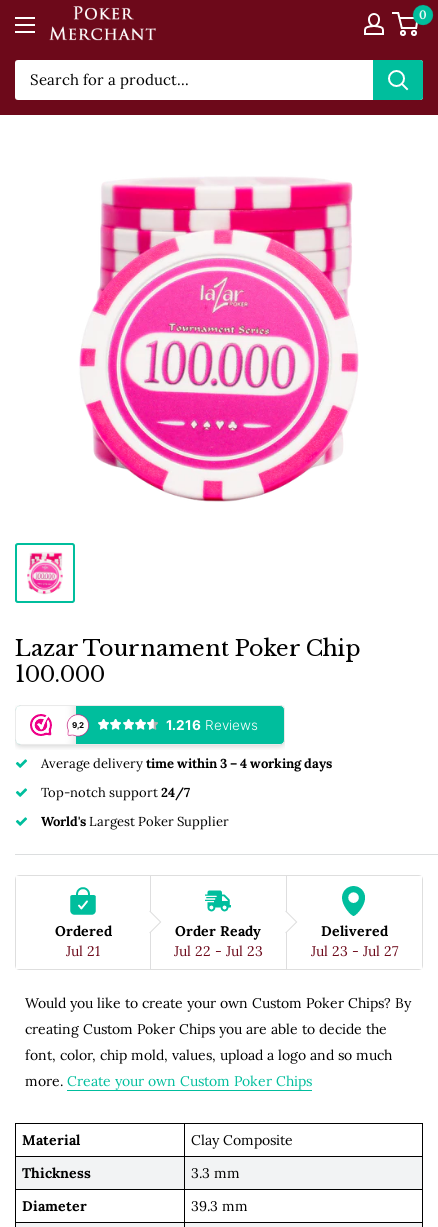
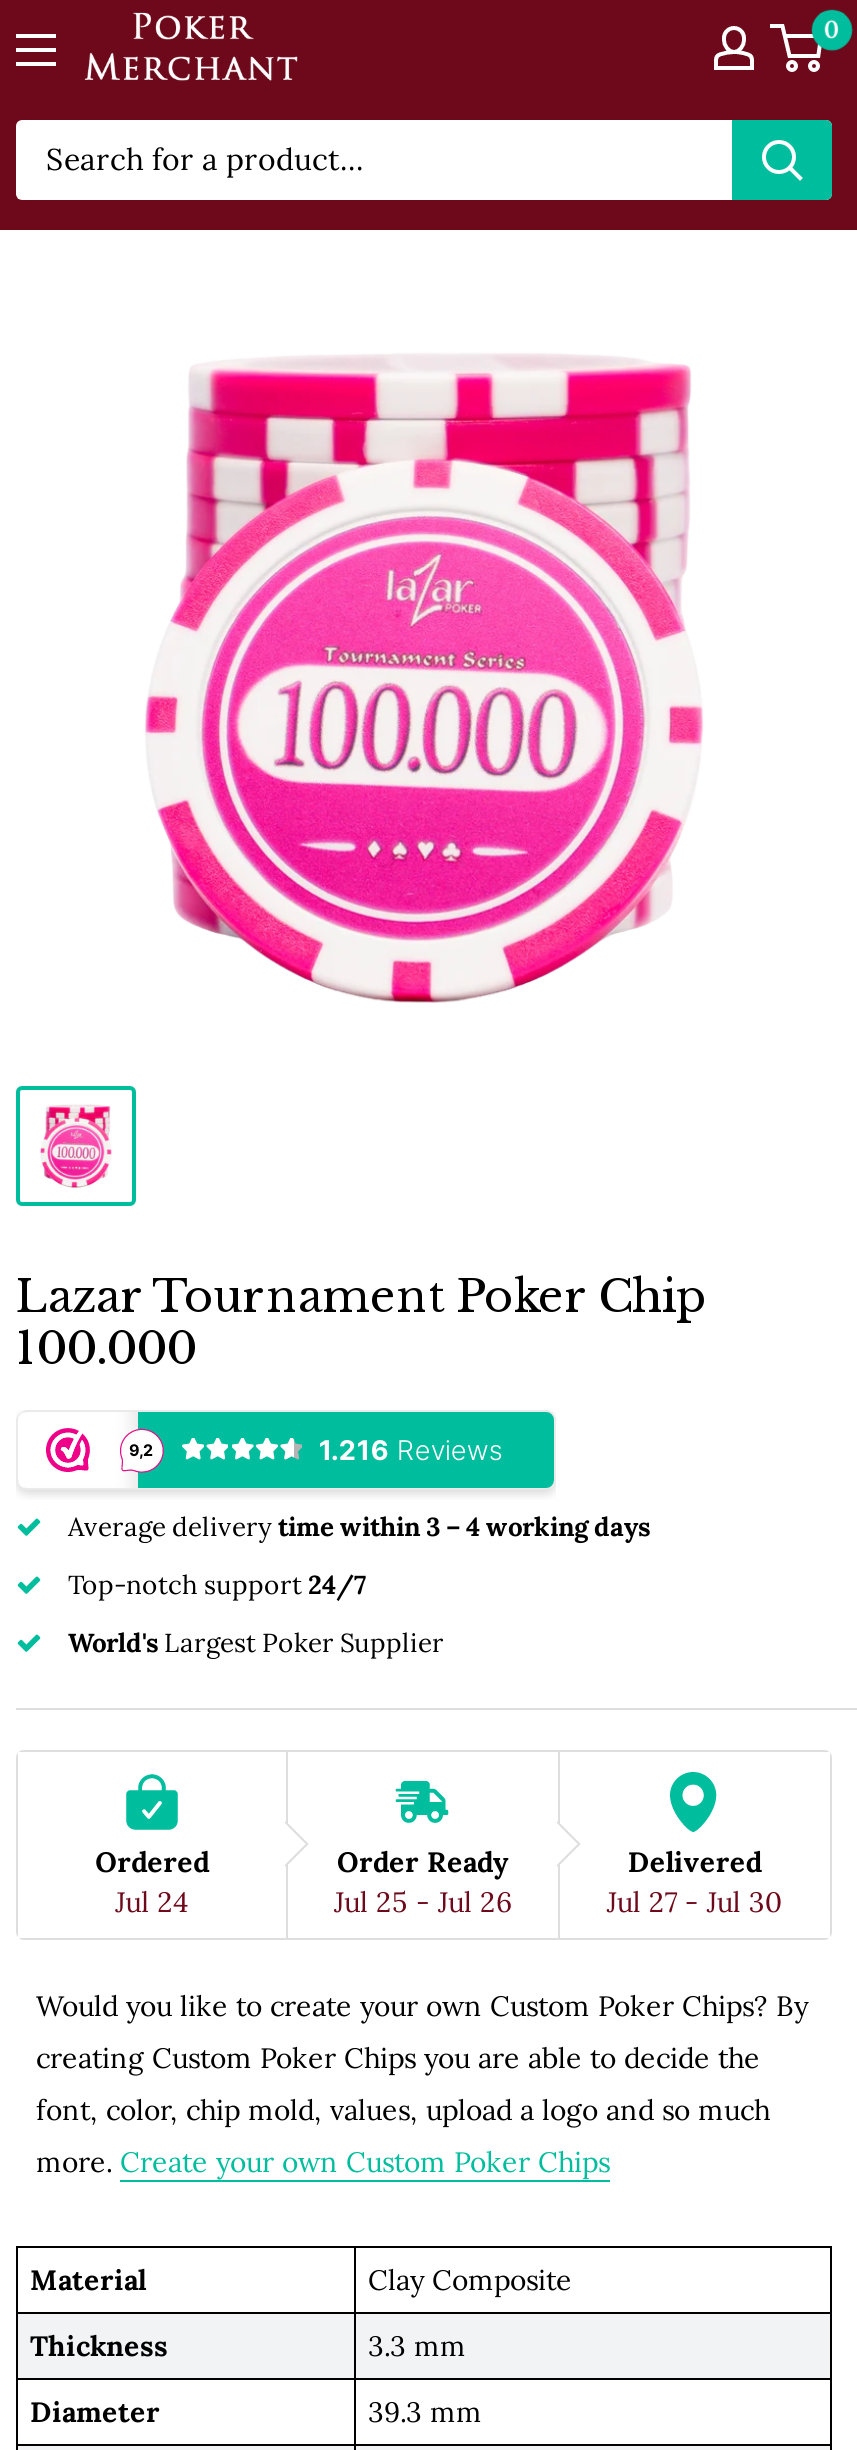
- Jul 21
+ Jul 24

- Jul 22 - Jul 23
+ Jul 25 - Jul 26

- Jul 23 - Jul 27
+ Jul 27 - Jul 30
